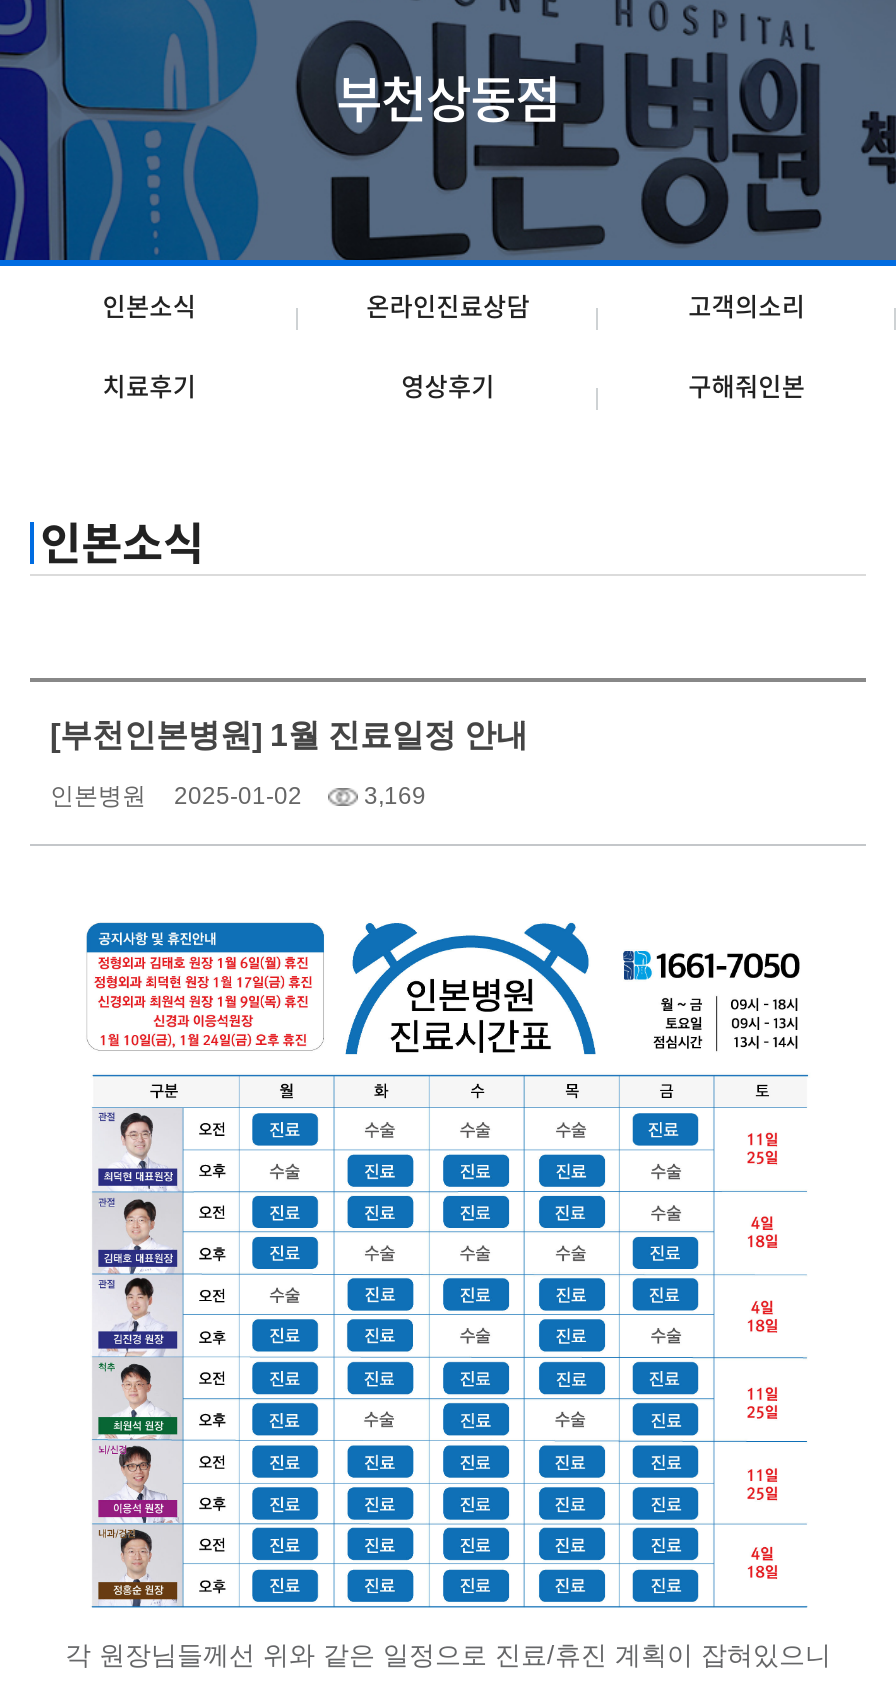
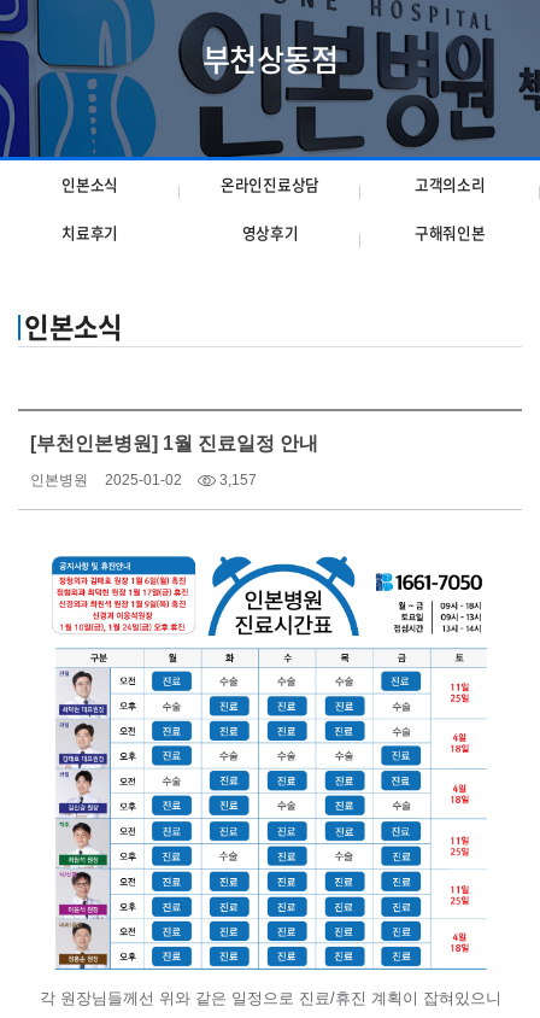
- 인본병원 2025-01-02 3,169
+ 인본병원 2025-01-02 3,157
